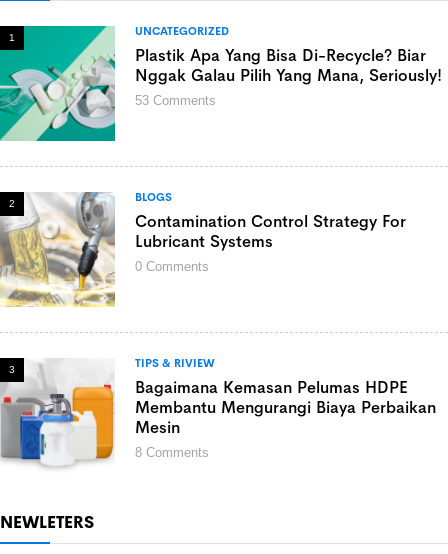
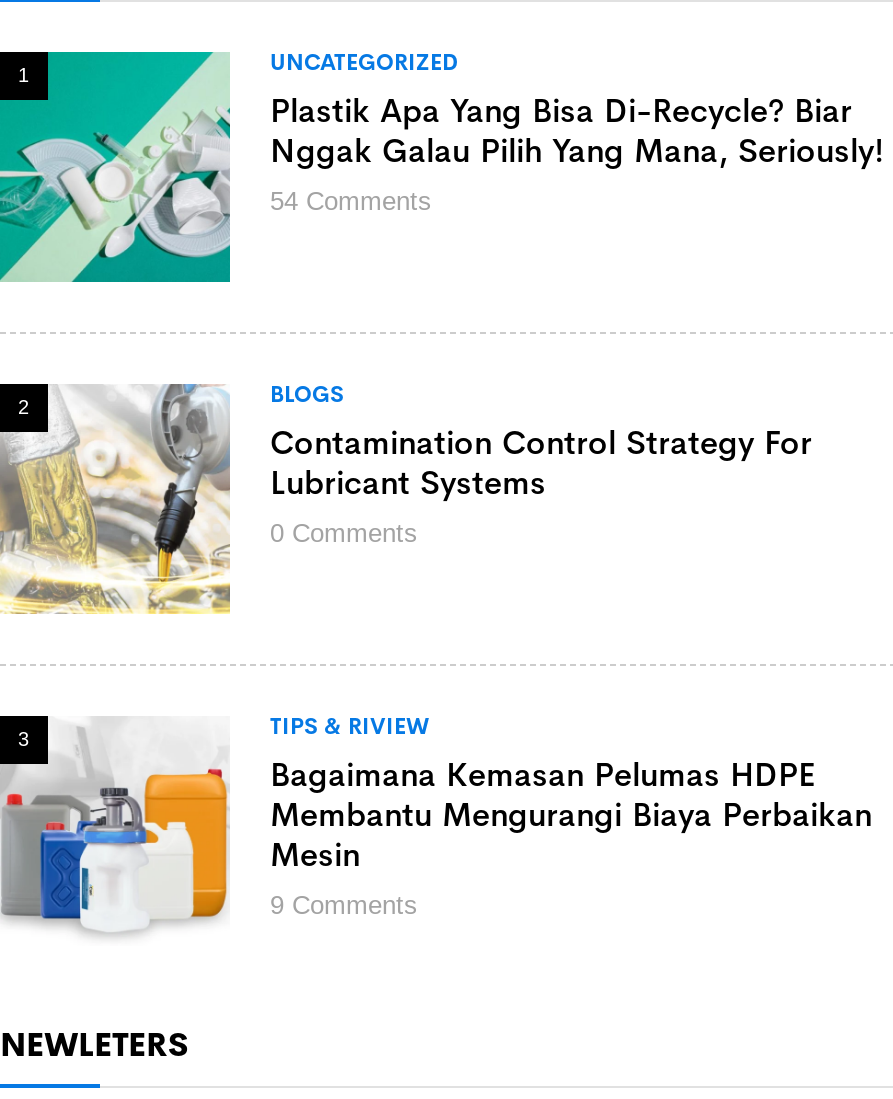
- 53 Comments
+ 54 Comments

- 8 Comments
+ 9 Comments
